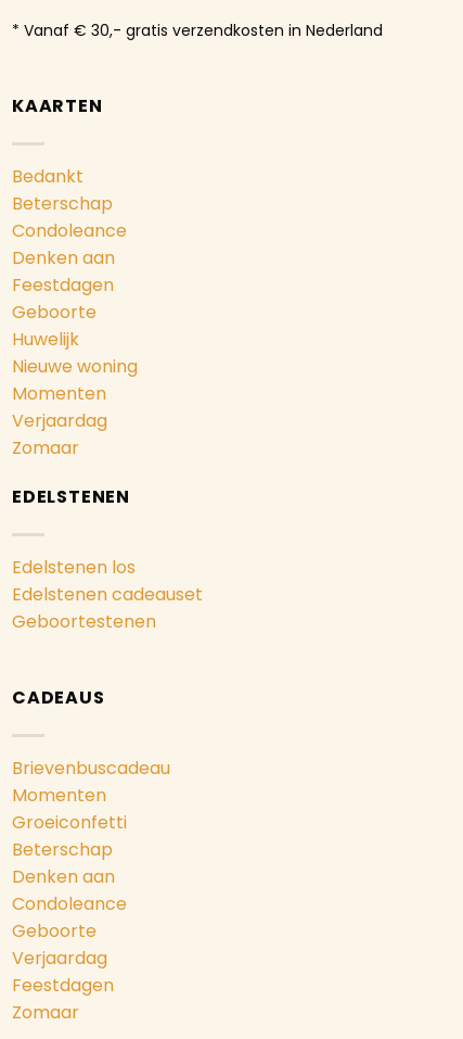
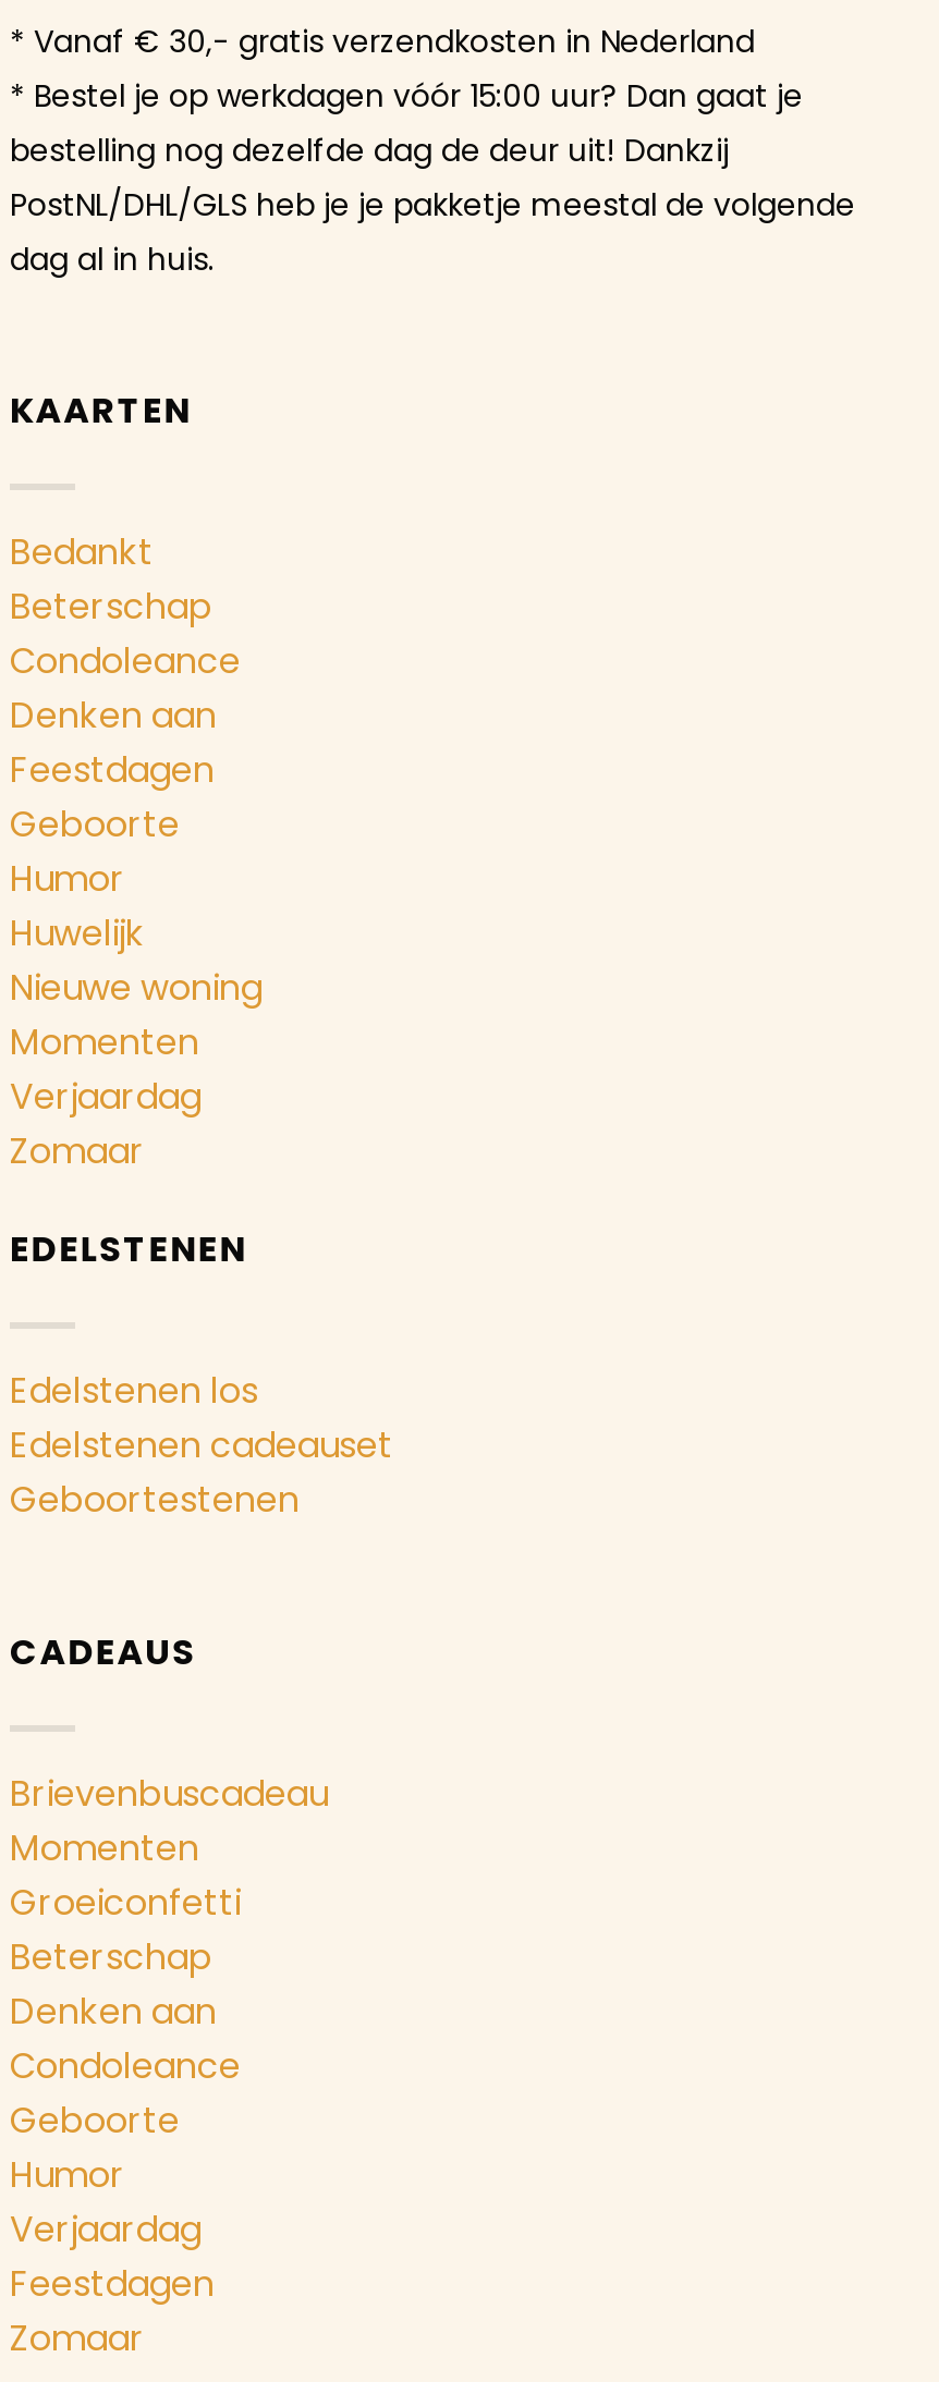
+ * Bestel je op werkdagen vóór 15:00 uur? Dan gaat je
+ bestelling nog dezelfde dag de deur uit! Dankzij
+ PostNL/DHL/GLS heb je je pakketje meestal de volgende
+ dag al in huis.

+ Humor

+ Humor
